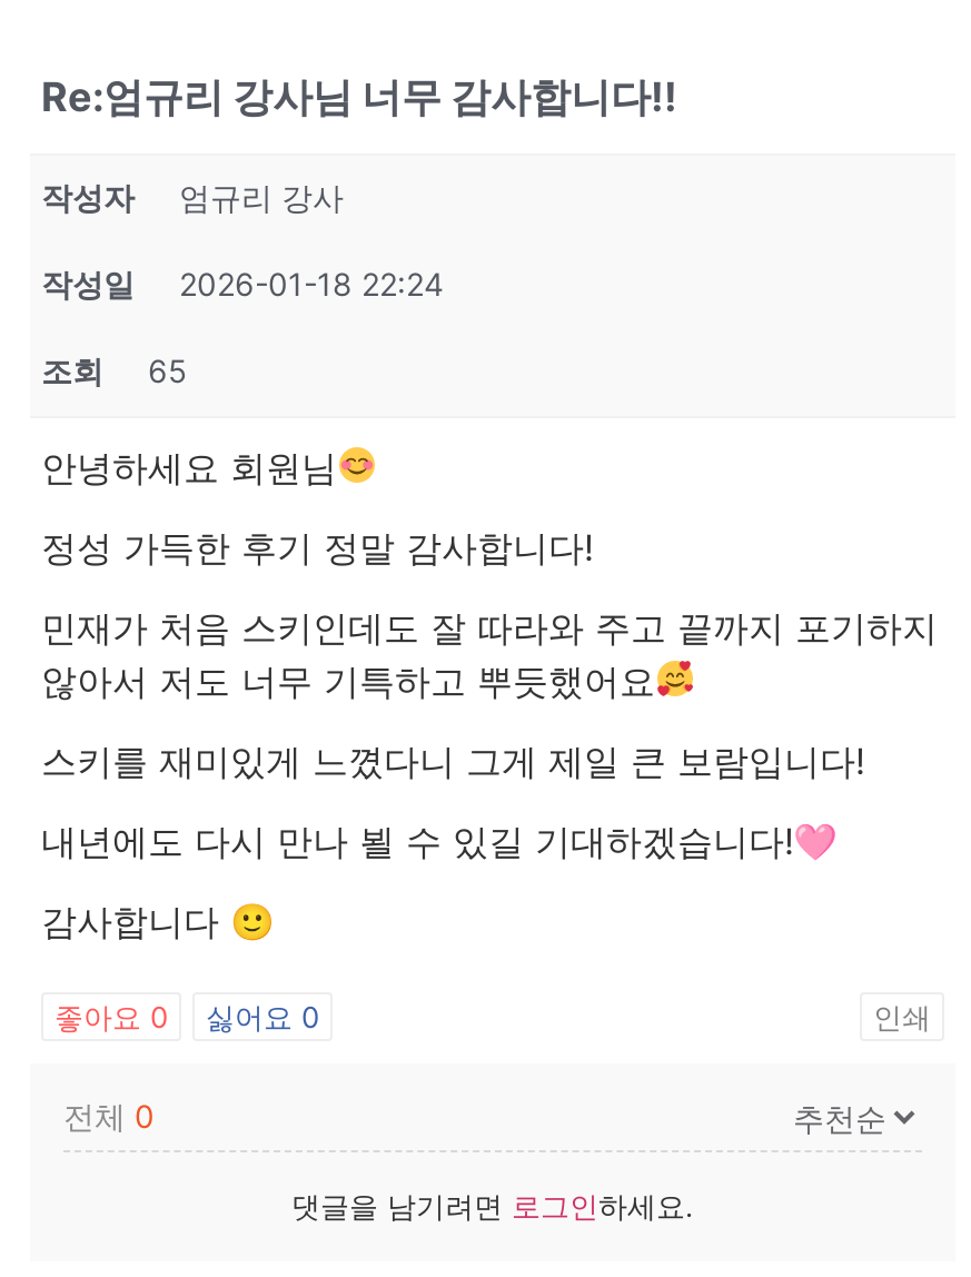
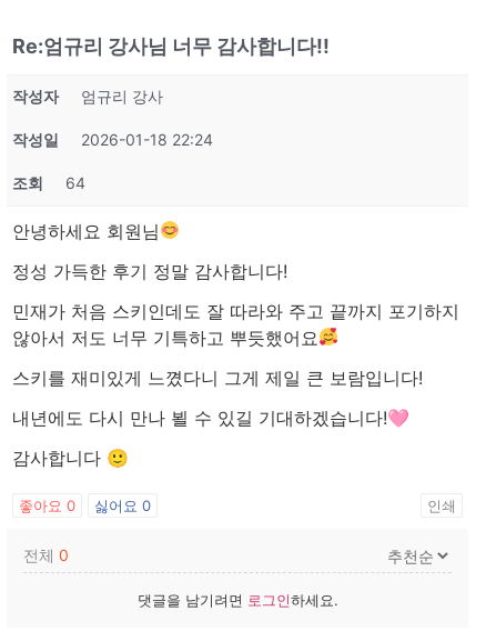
- 조회 65
+ 조회 64
